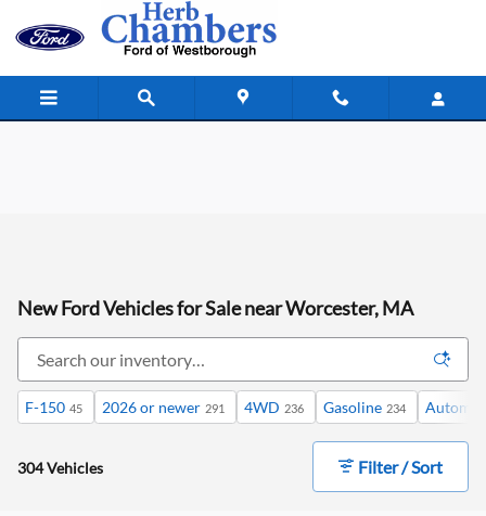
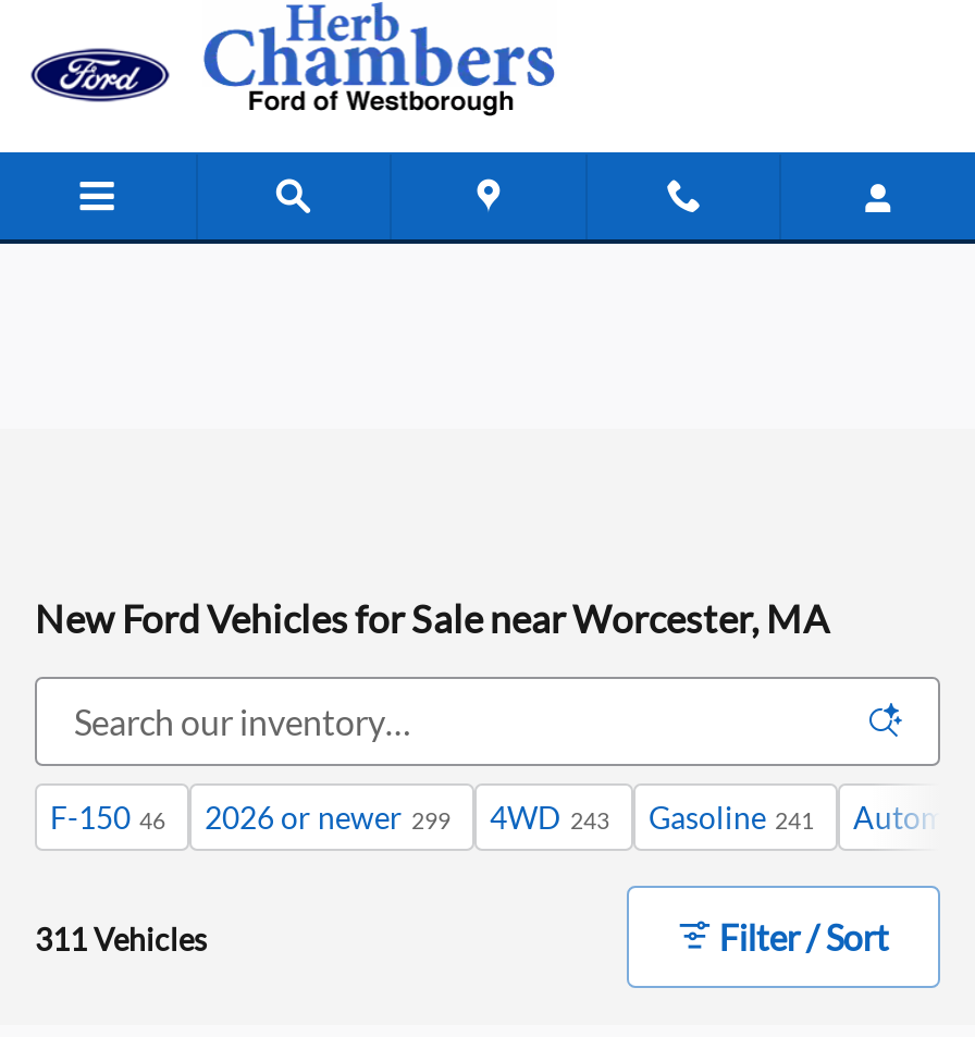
- F-150 45
+ F-150 46

- 2026 or newer 291
+ 2026 or newer 299

- 4WD 236
+ 4WD 243

- Gasoline 234
+ Gasoline 241

- 304 Vehicles
+ 311 Vehicles
